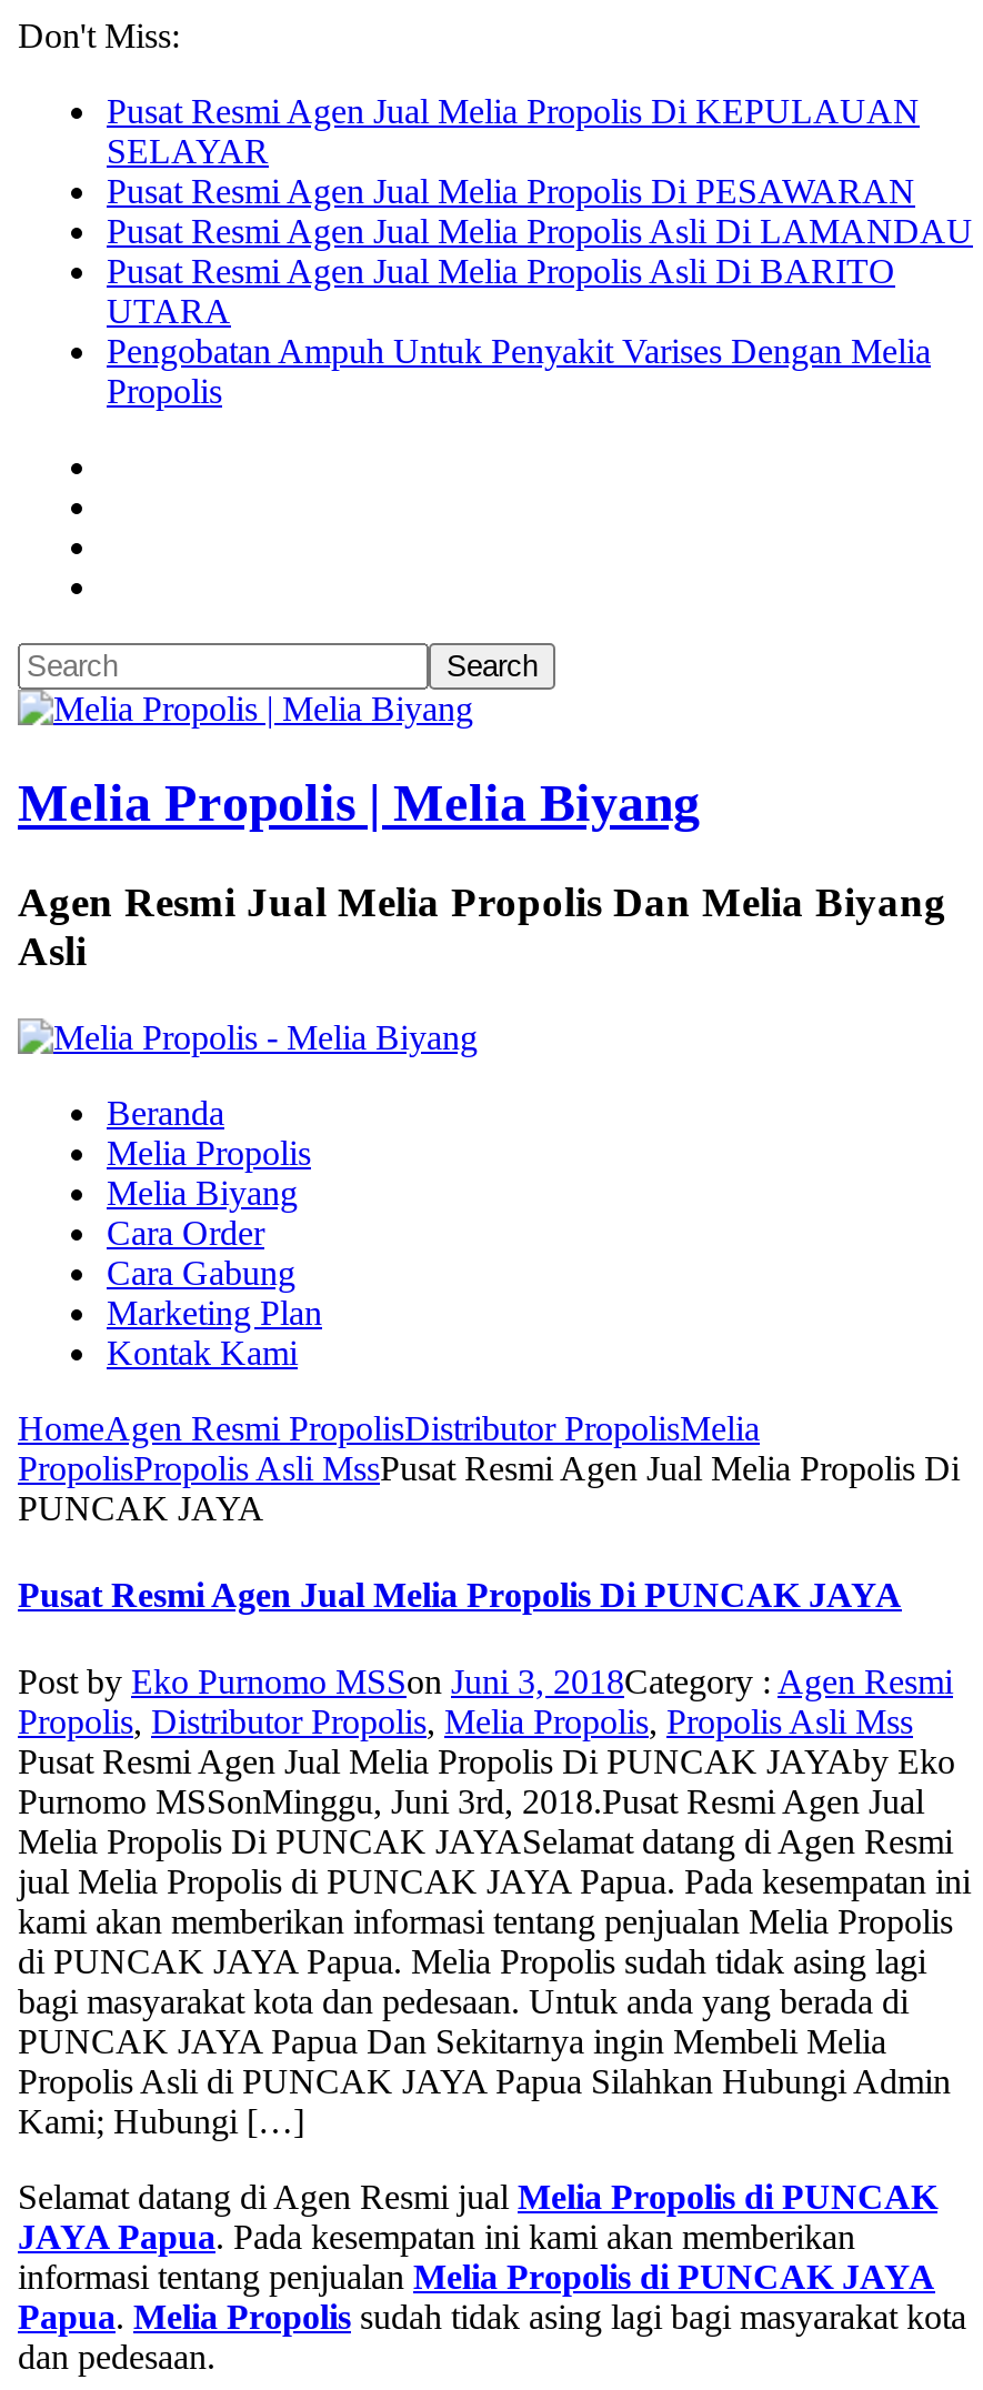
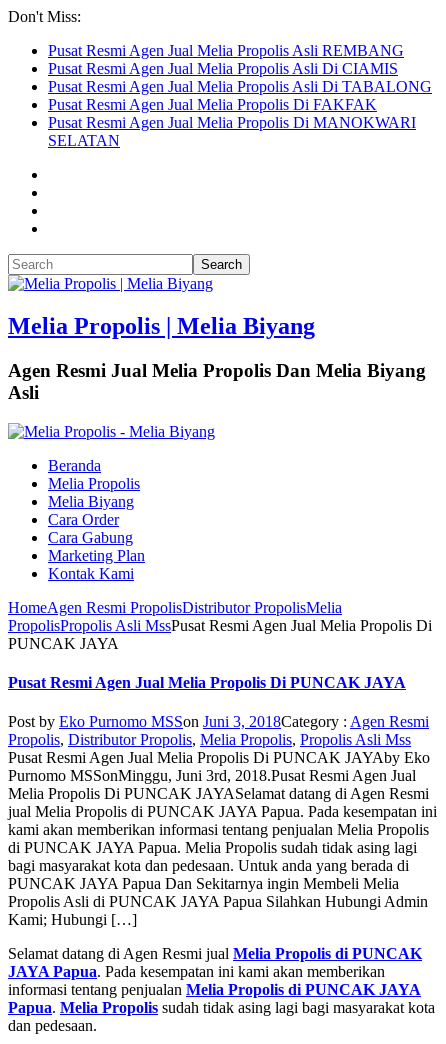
- Pusat Resmi Agen Jual Melia Propolis Di KEPULAUAN
- SELAYAR
- Pusat Resmi Agen Jual Melia Propolis Di PESAWARAN
- Pusat Resmi Agen Jual Melia Propolis Asli Di LAMANDAU
- Pusat Resmi Agen Jual Melia Propolis Asli Di BARITO
- UTARA
- Pengobatan Ampuh Untuk Penyakit Varises Dengan Melia
- Propolis
+ Pusat Resmi Agen Jual Melia Propolis Asli REMBANG
+ Pusat Resmi Agen Jual Melia Propolis Asli Di CIAMIS
+ Pusat Resmi Agen Jual Melia Propolis Asli Di TABALONG
+ Pusat Resmi Agen Jual Melia Propolis Di FAKFAK
+ Pusat Resmi Agen Jual Melia Propolis Di MANOKWARI
+ SELATAN
